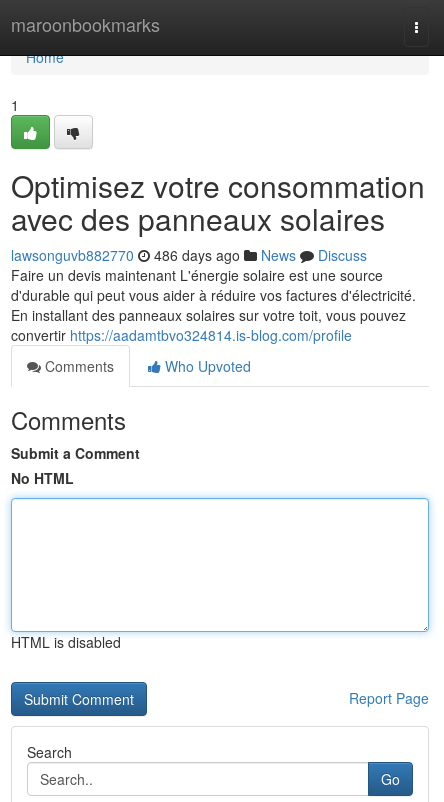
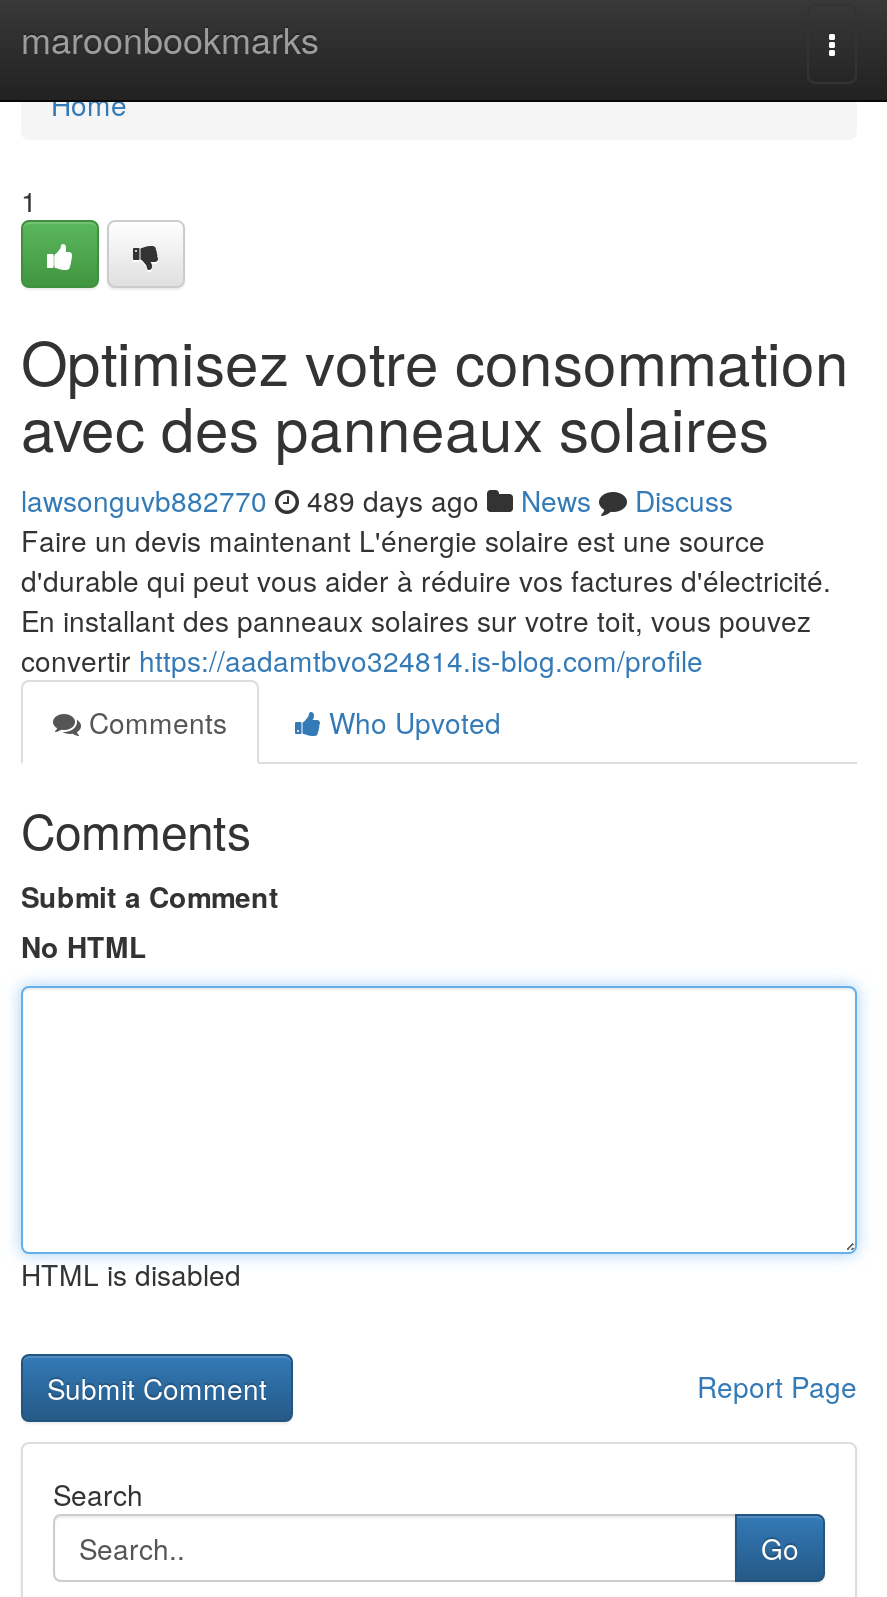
- lawsonguvb882770 486 days ago News Discuss
+ lawsonguvb882770 489 days ago News Discuss
